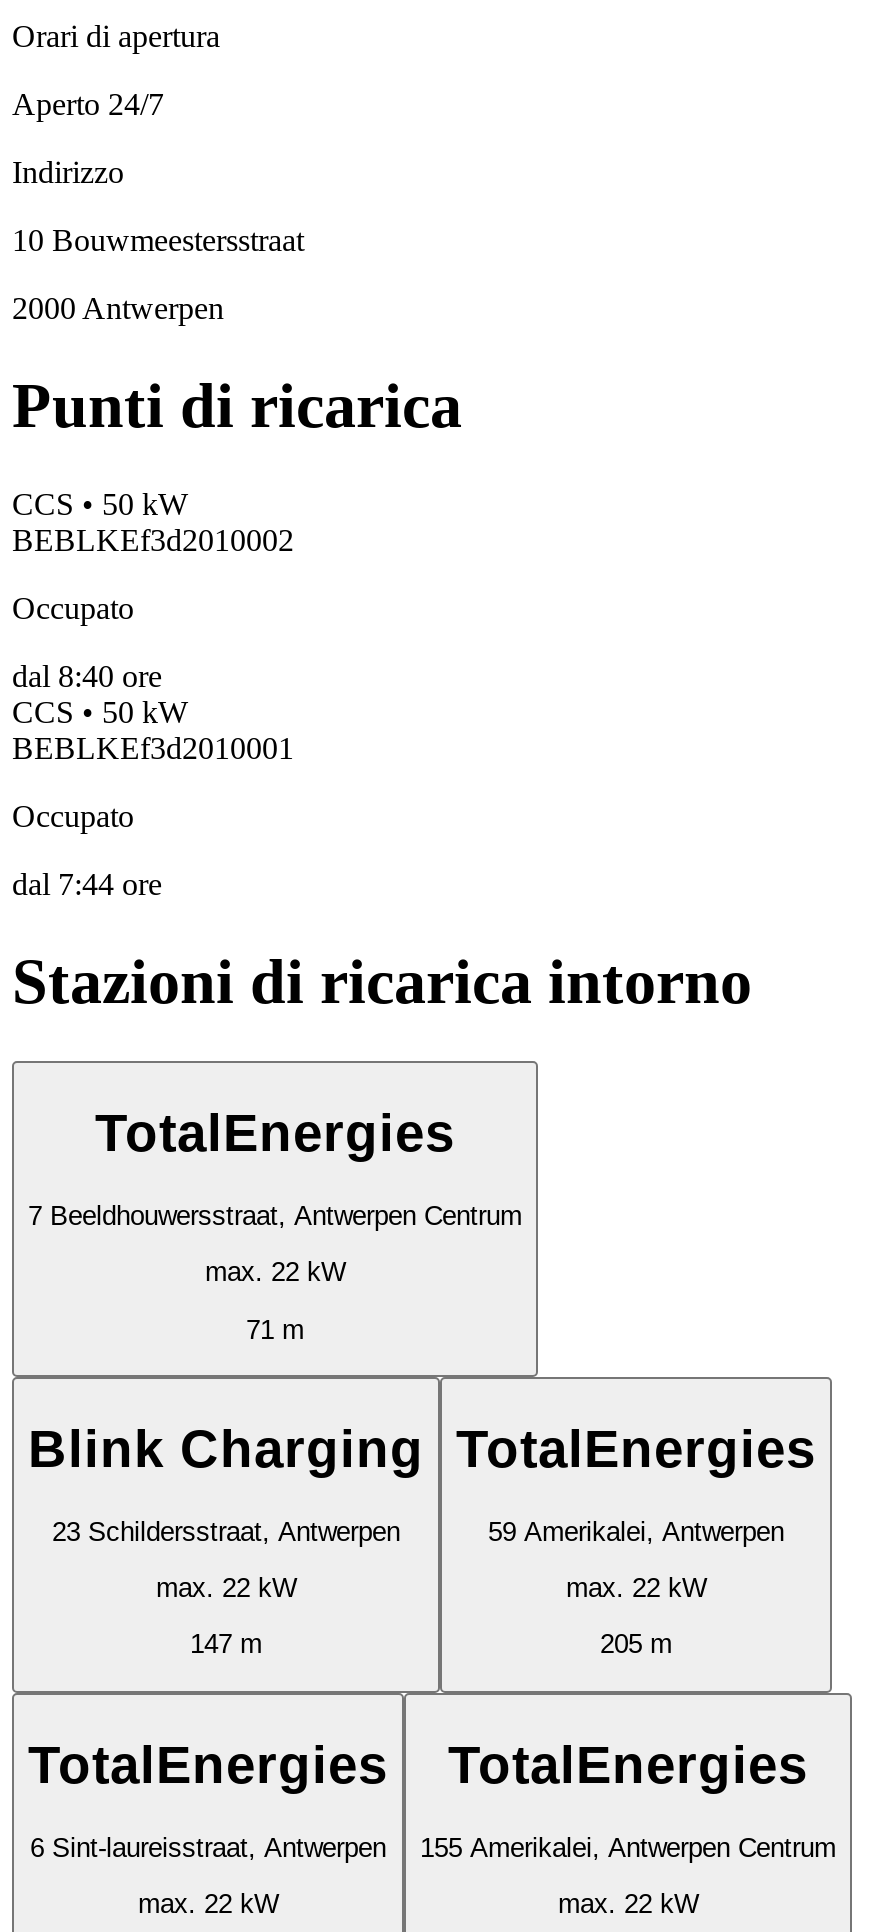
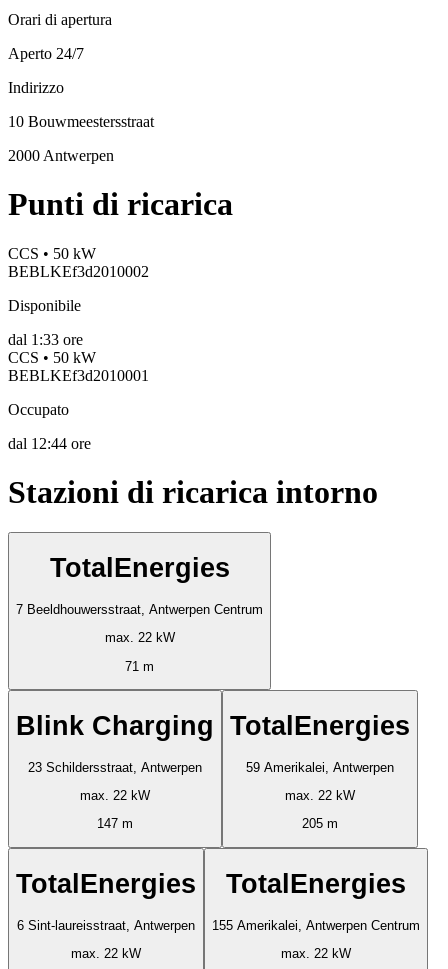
- Occupato
+ Disponibile

- dal 8:40 ore
+ dal 1:33 ore

- dal 7:44 ore
+ dal 12:44 ore
